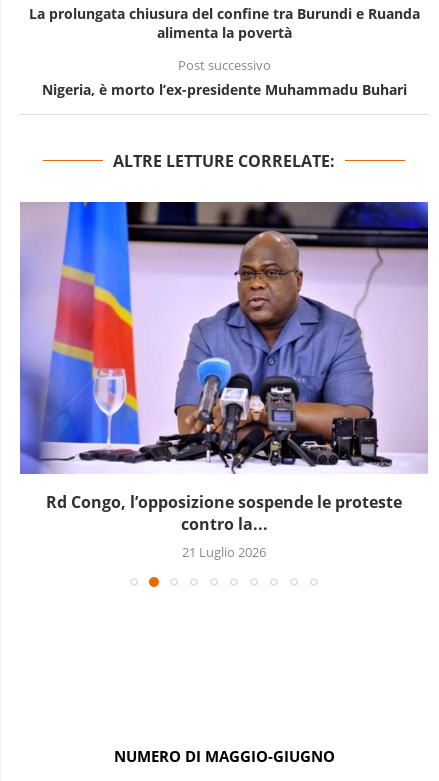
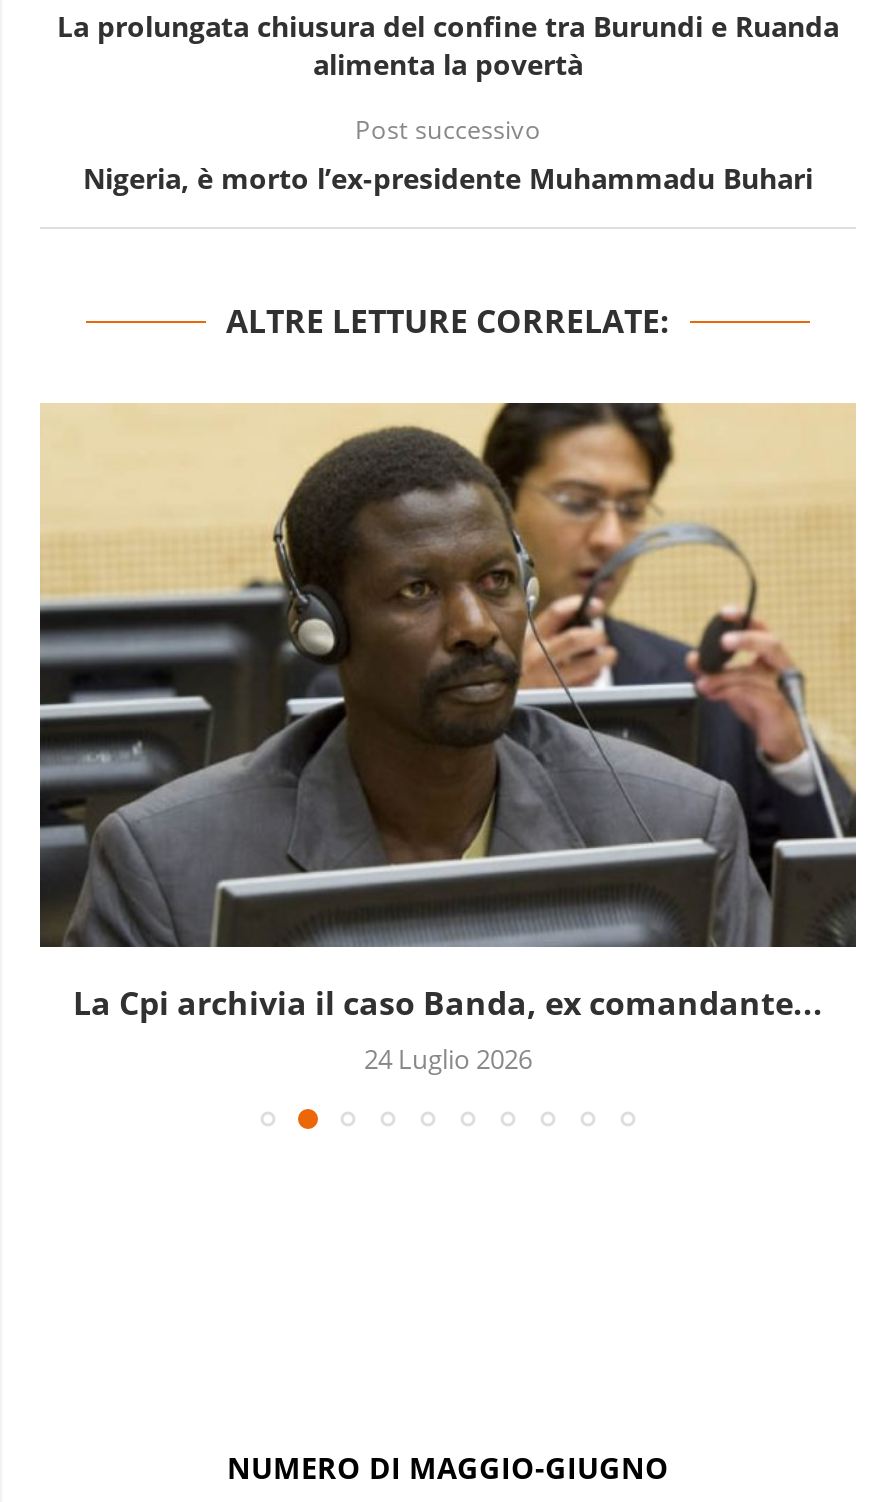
- [image]
- Rd Congo, l’opposizione sospende le proteste
- contro la...
- 21 Luglio 2026
+ [image]
+ La Cpi archivia il caso Banda, ex comandante...
+ 24 Luglio 2026
